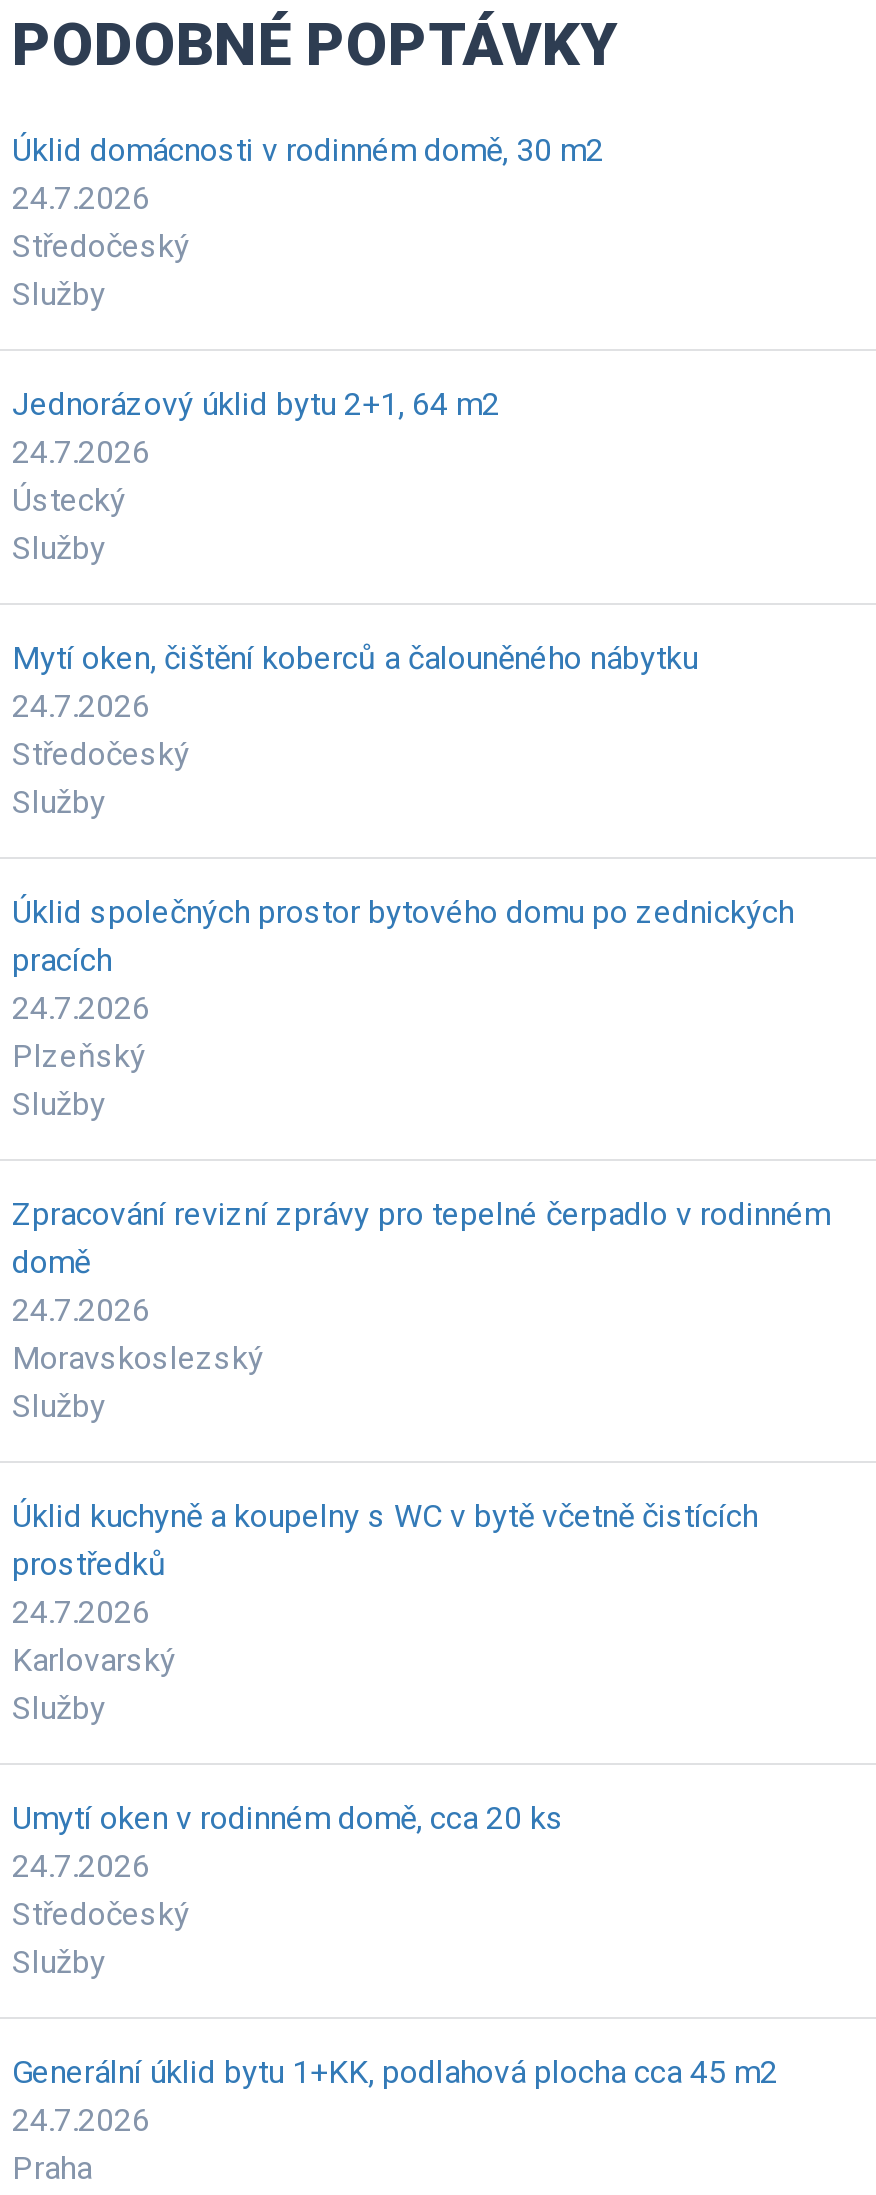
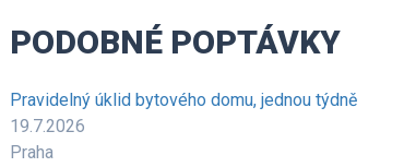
- Úklid domácnosti v rodinném domě, 30 m2
- 24.7.2026
- Středočeský
- Služby
- Jednorázový úklid bytu 2+1, 64 m2
- 24.7.2026
- Ústecký
- Služby
- Mytí oken, čištění koberců a čalouněného nábytku
- 24.7.2026
- Středočeský
- Služby
- Úklid společných prostor bytového domu po zednických
- pracích
- 24.7.2026
- Plzeňský
- Služby
- Zpracování revizní zprávy pro tepelné čerpadlo v rodinném
- domě
- 24.7.2026
- Moravskoslezský
- Služby
- Úklid kuchyně a koupelny s WC v bytě včetně čistících
- prostředků
- 24.7.2026
- Karlovarský
- Služby
- Umytí oken v rodinném domě, cca 20 ks
- 24.7.2026
- Středočeský
- Služby
- Generální úklid bytu 1+KK, podlahová plocha cca 45 m2
- 24.7.2026
+ Pravidelný úklid bytového domu, jednou týdně
+ 19.7.2026
